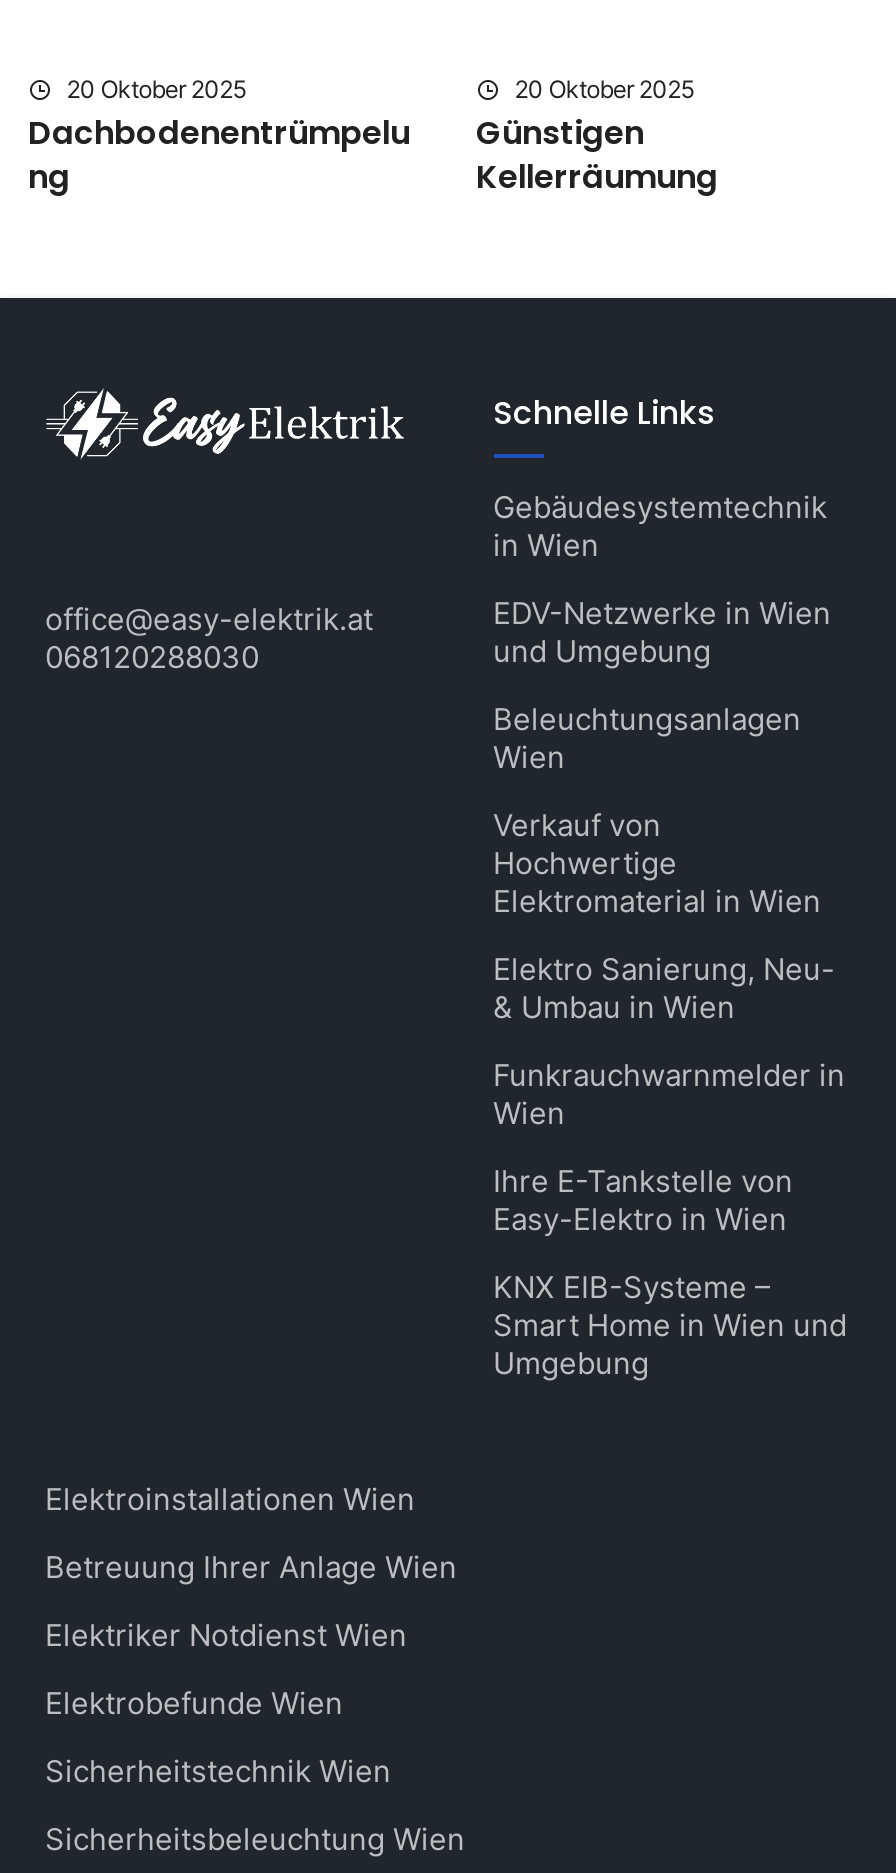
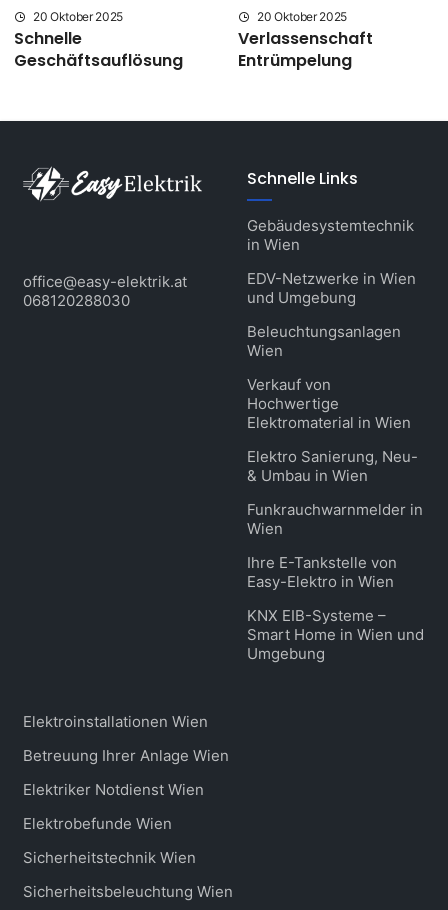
- Dachbodenentrümpelu
- ng
+ Schnelle
+ Geschäftsauflösung

- Günstigen
- Kellerräumung
+ Verlassenschaft
+ Entrümpelung
